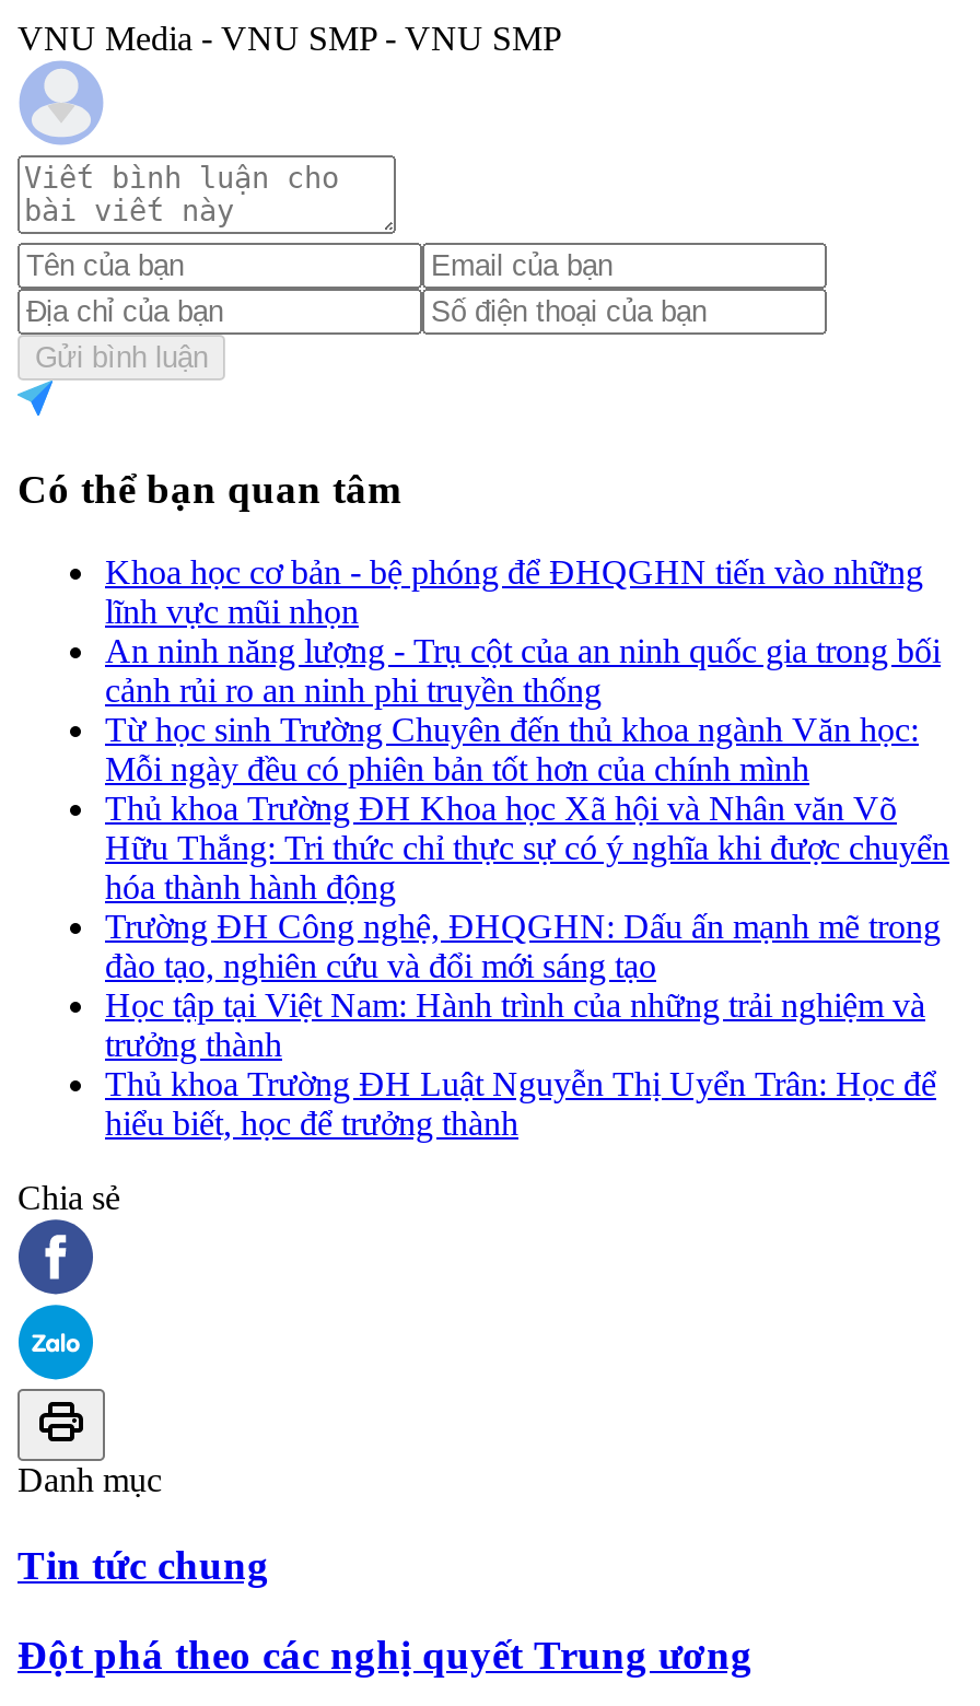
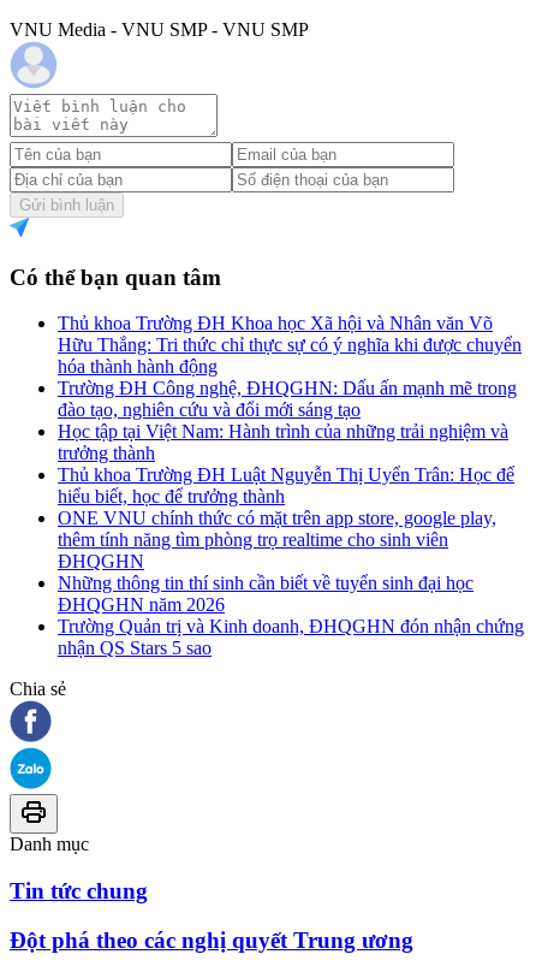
- Khoa học cơ bản - bệ phóng để ĐHQGHN tiến vào những
- lĩnh vực mũi nhọn
- An ninh năng lượng - Trụ cột của an ninh quốc gia trong bối
- cảnh rủi ro an ninh phi truyền thống
- Từ học sinh Trường Chuyên đến thủ khoa ngành Văn học:
- Mỗi ngày đều có phiên bản tốt hơn của chính mình

moved up: Thủ khoa Trường ĐH Khoa học Xã hội và Nhân văn Võ | Hữu Thắng: Tri thức chỉ thực sự có ý nghĩa khi được chuyển | hóa thành hành động | ... | Thủ khoa Trường ĐH Luật Nguyễn Thị Uyển Trân: Học để | hiểu biết, học để trưởng thành

+ ONE VNU chính thức có mặt trên app store, google play,
+ thêm tính năng tìm phòng trọ realtime cho sinh viên
+ ĐHQGHN
+ Những thông tin thí sinh cần biết về tuyển sinh đại học
+ ĐHQGHN năm 2026
+ Trường Quản trị và Kinh doanh, ĐHQGHN đón nhận chứng
+ nhận QS Stars 5 sao
